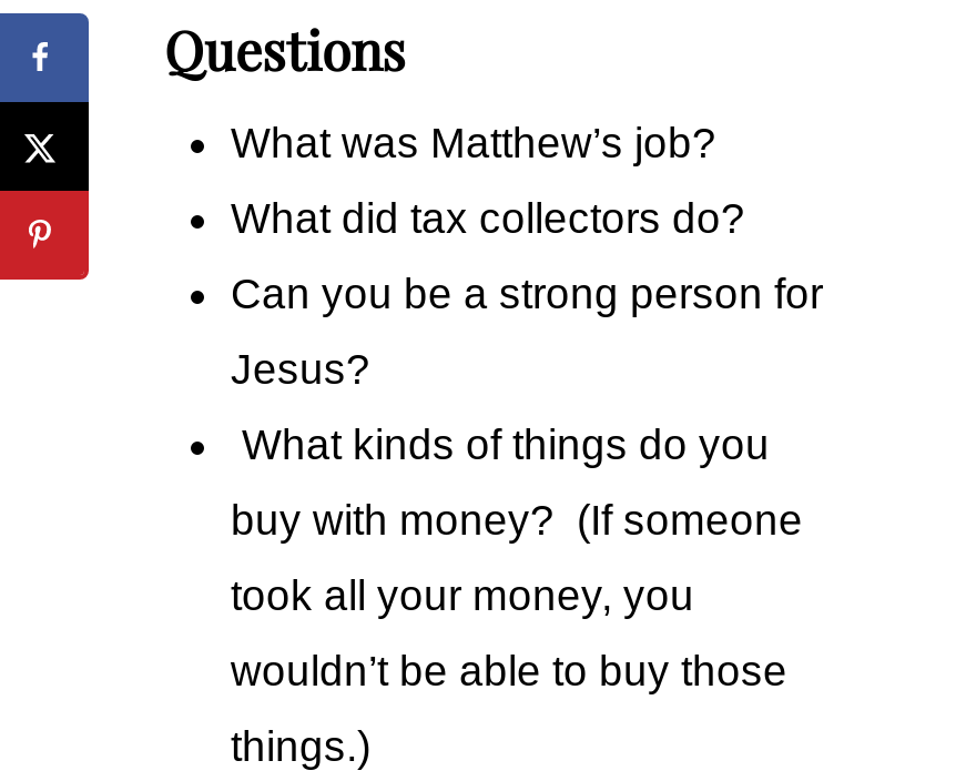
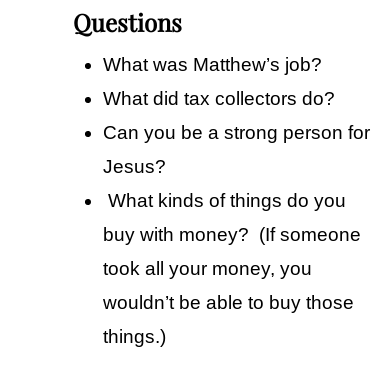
- [image]
